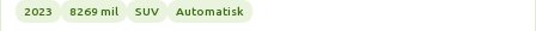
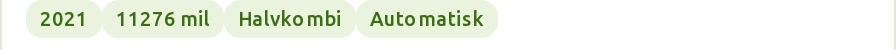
- 2023
- 8269 mil
- SUV
+ 2021
+ 11276 mil
+ Halvkombi
